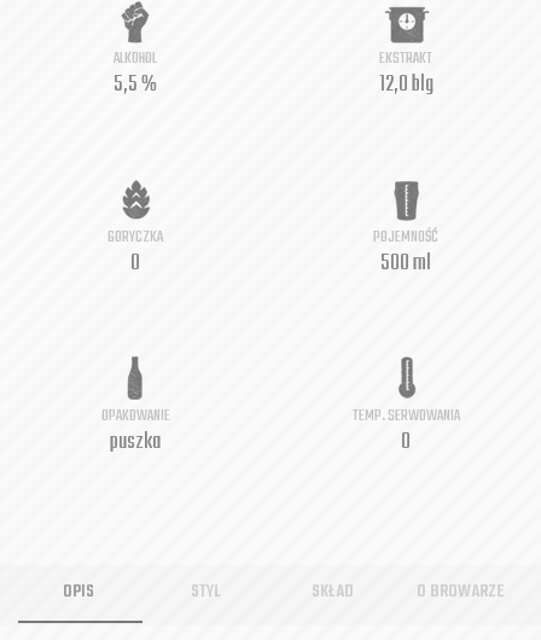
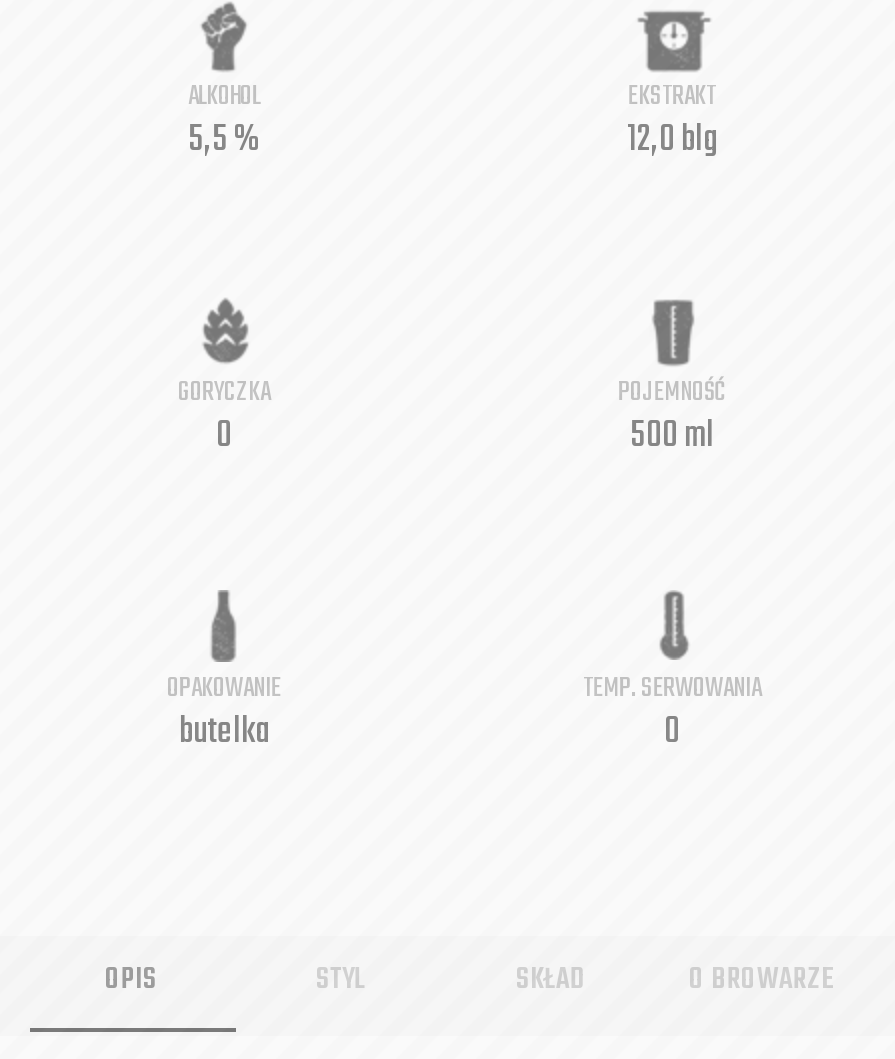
- puszka
+ butelka
